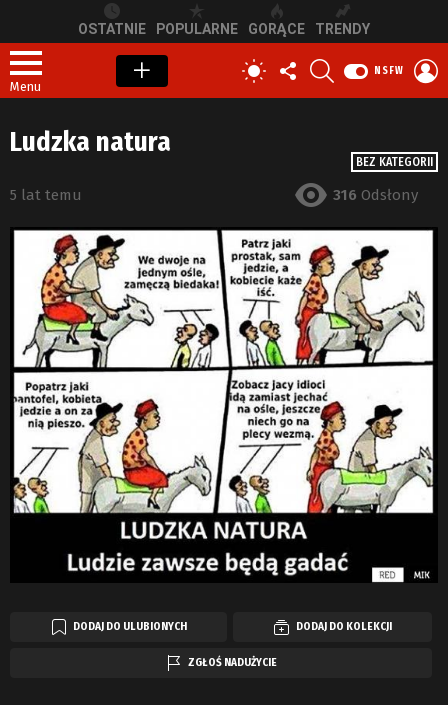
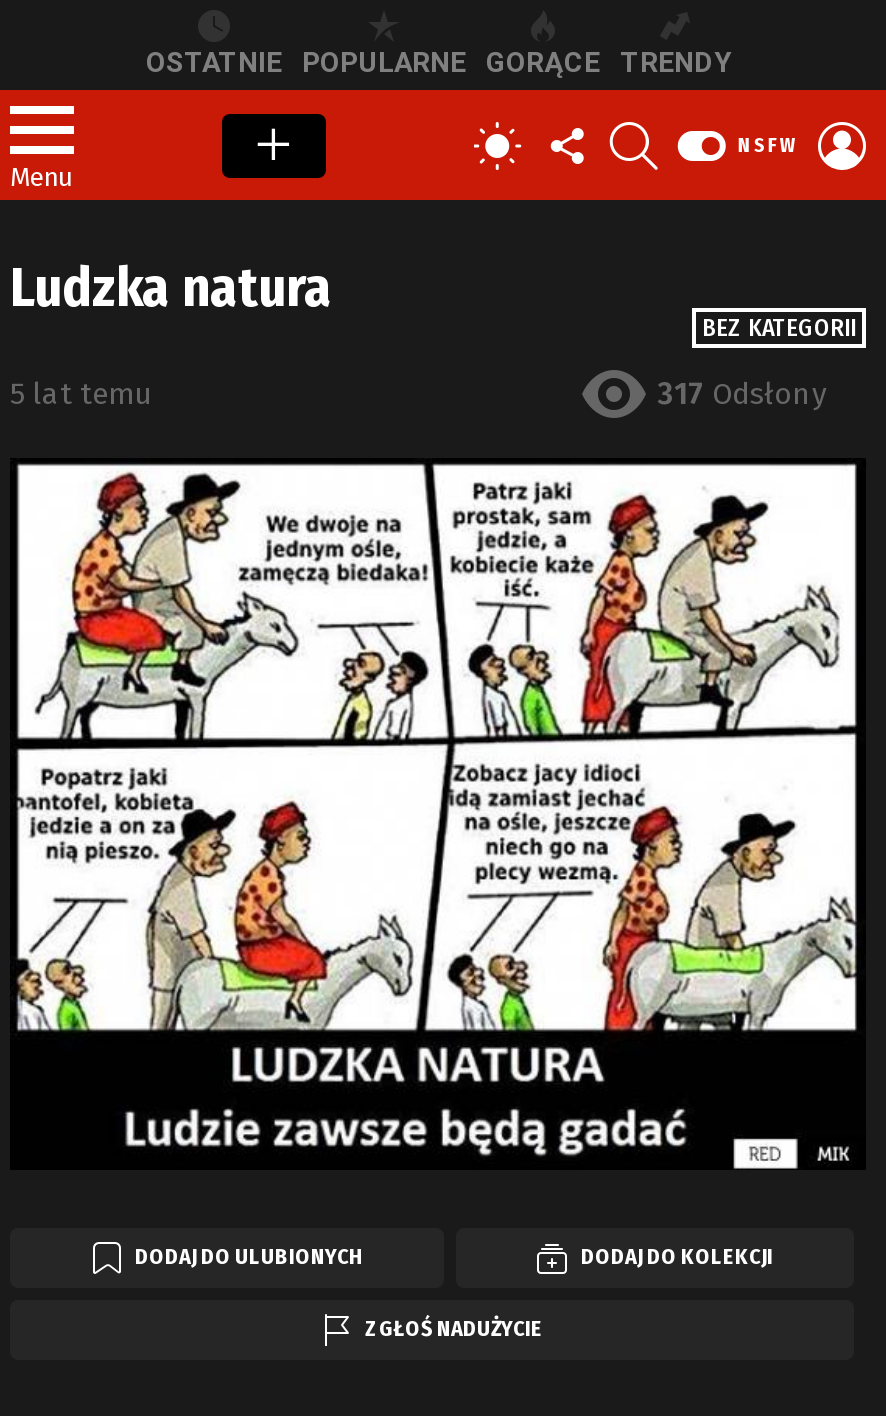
- 316 Odsłony
+ 317 Odsłony
